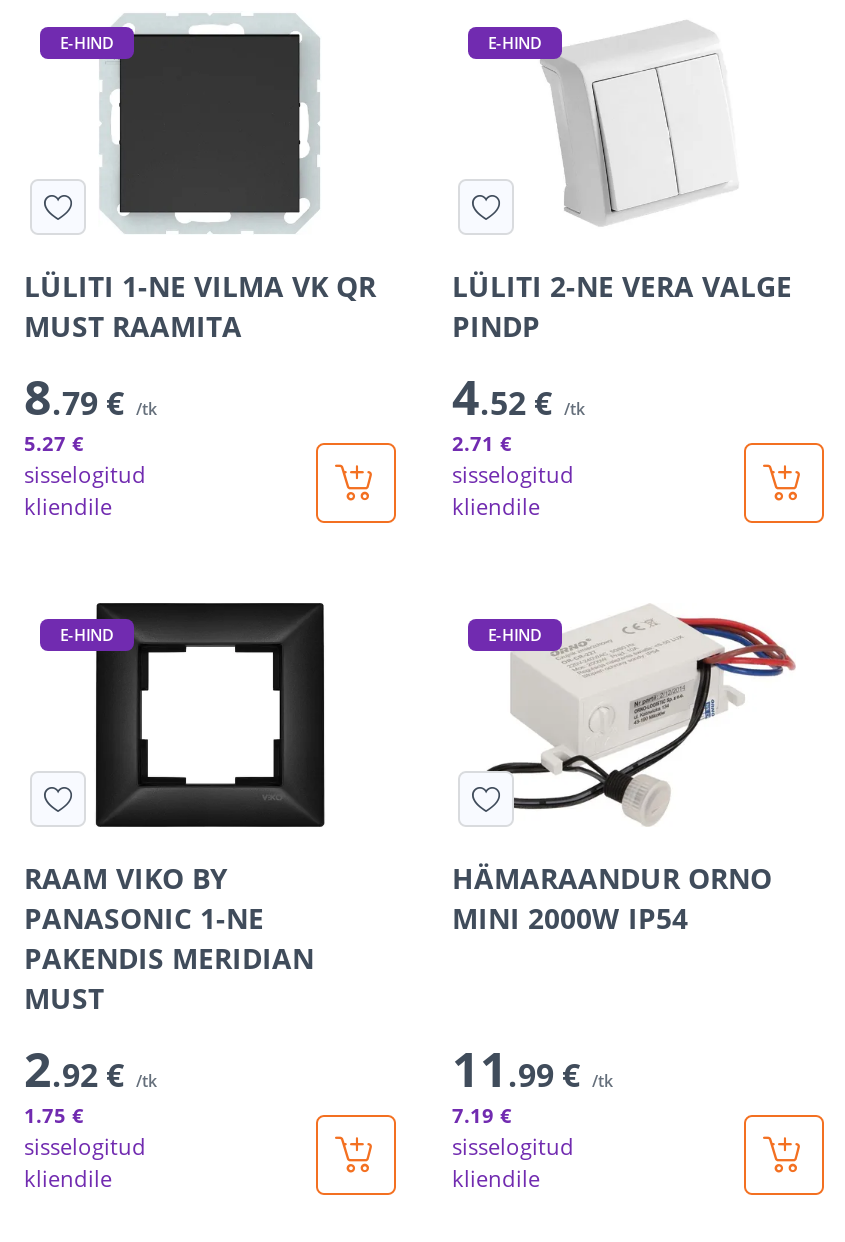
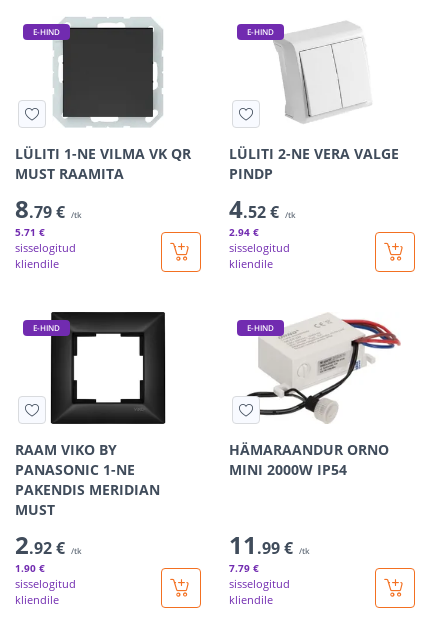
- 5.27 €
+ 5.71 €

- 2.71 €
+ 2.94 €

- 1.75 €
+ 1.90 €

- 7.19 €
+ 7.79 €
